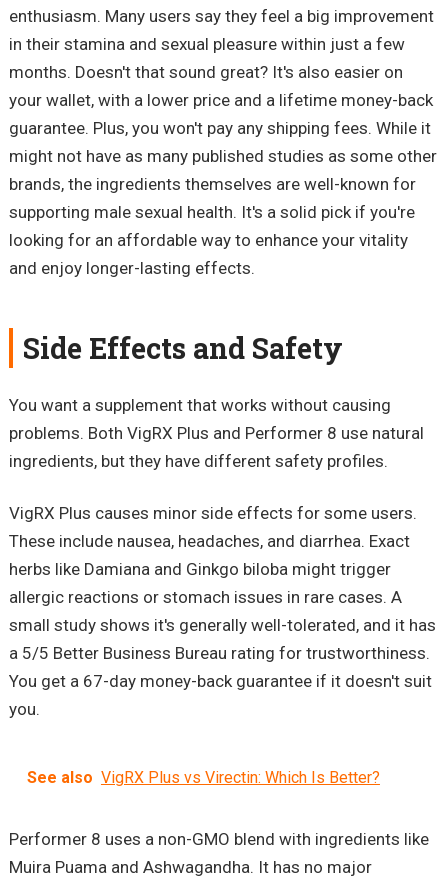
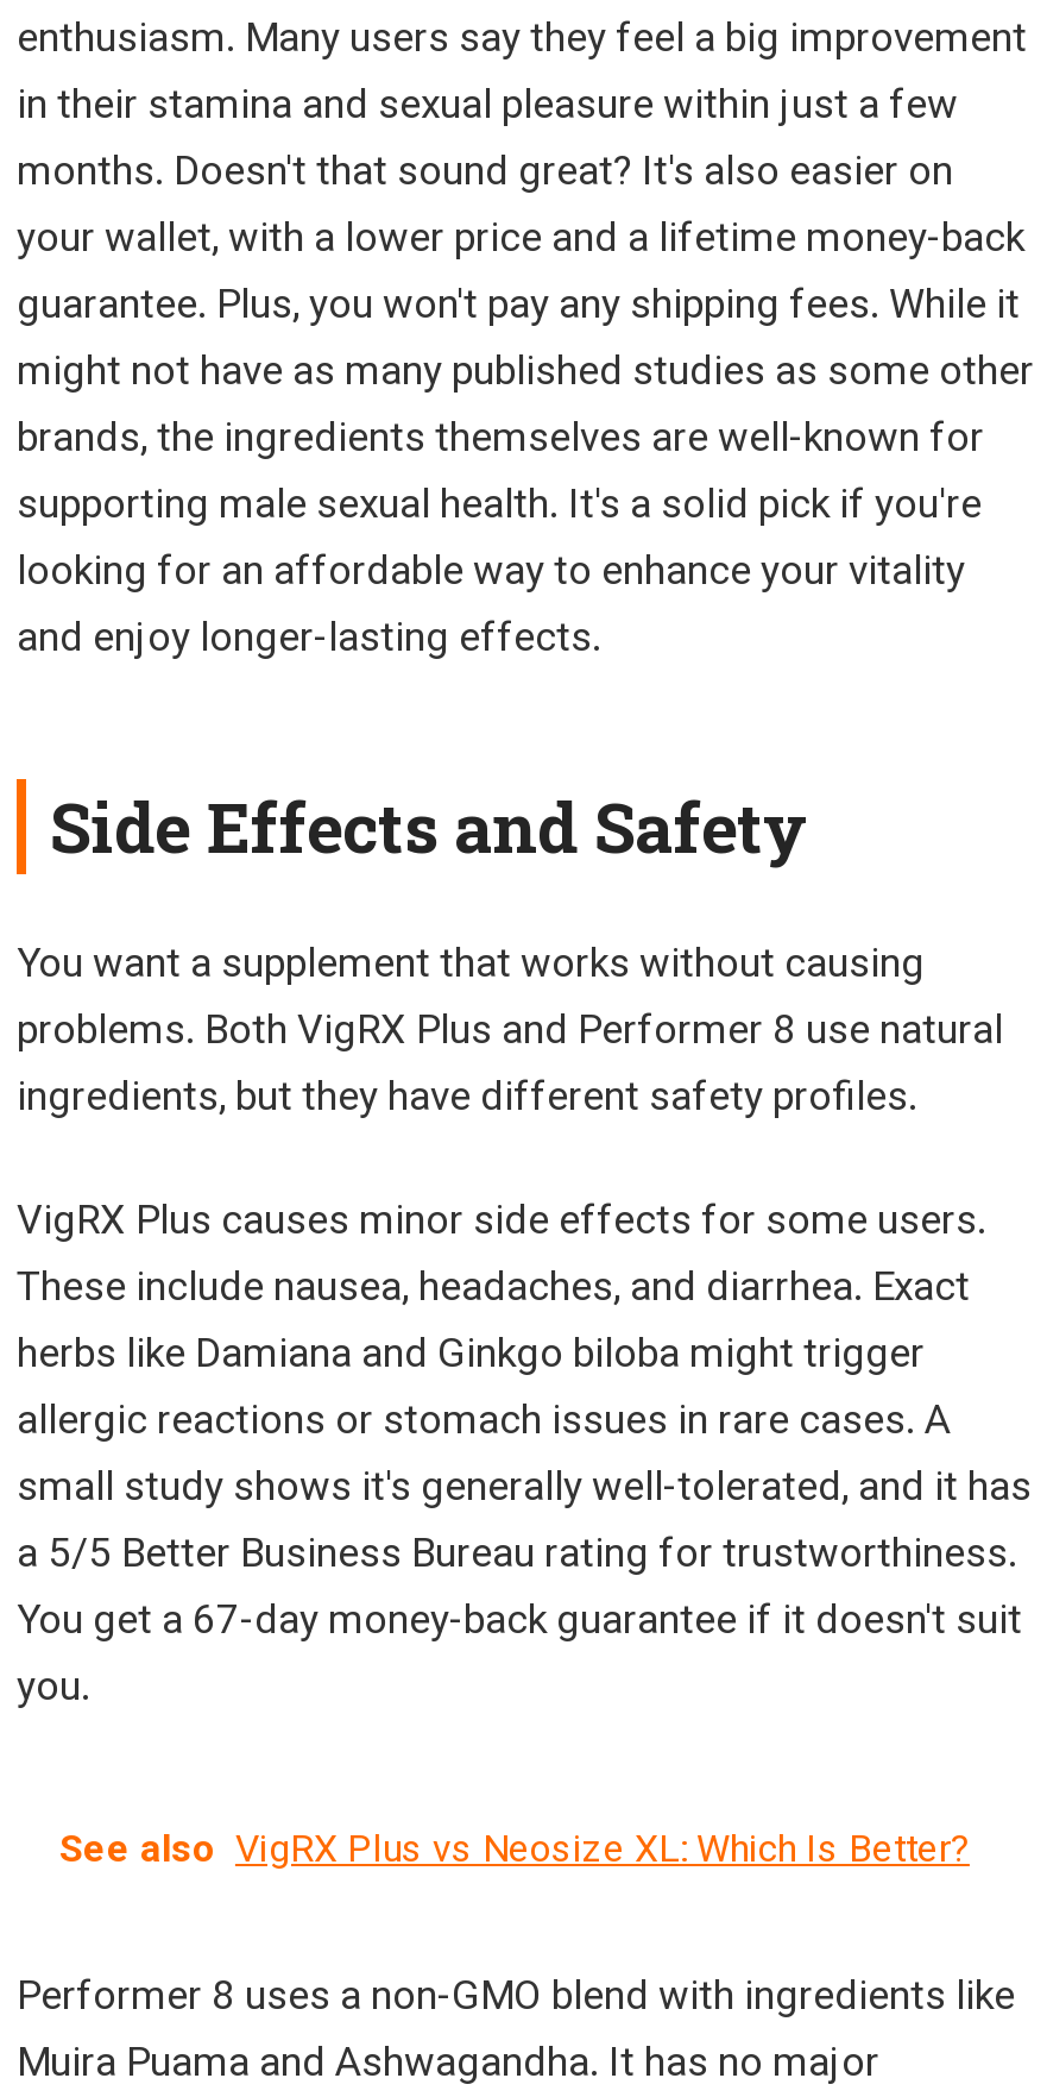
- See also VigRX Plus vs Virectin: Which Is Better?
+ See also VigRX Plus vs Neosize XL: Which Is Better?
